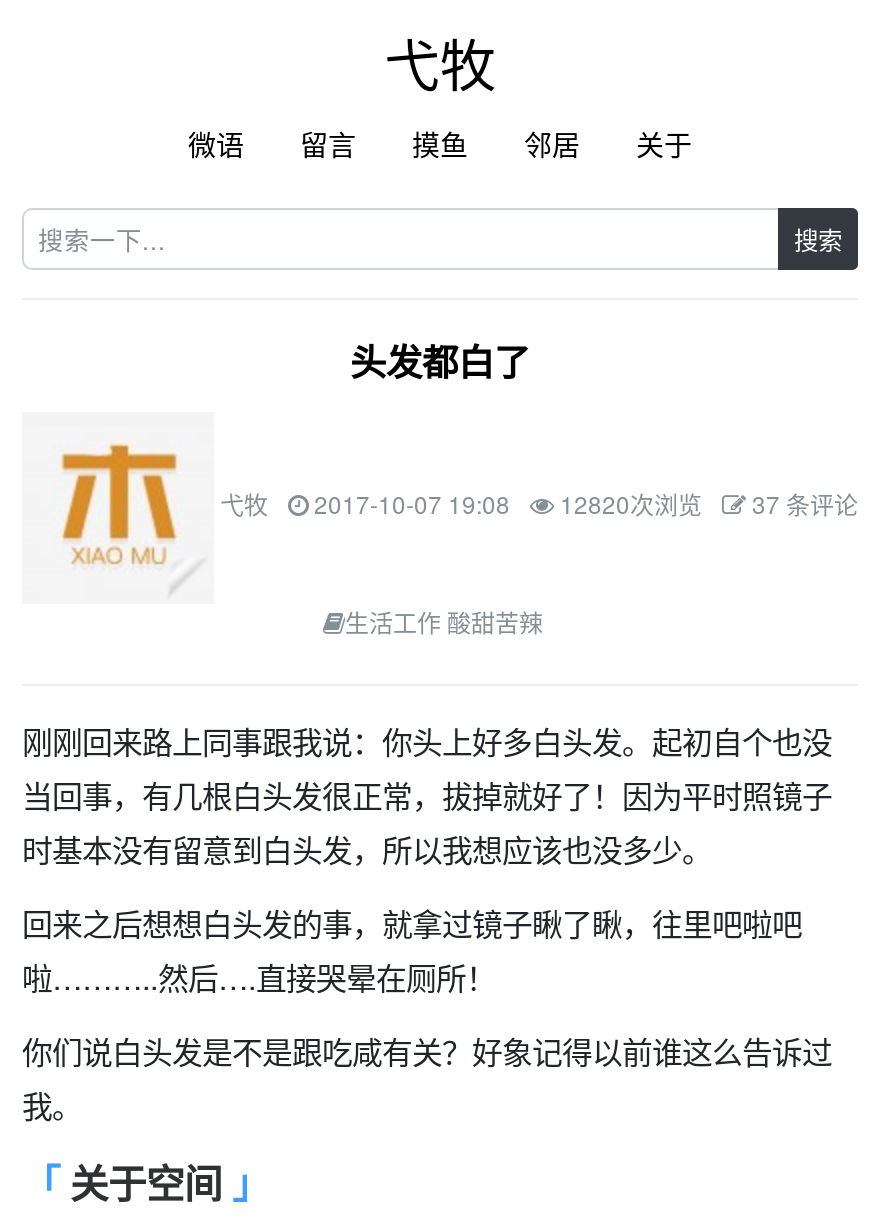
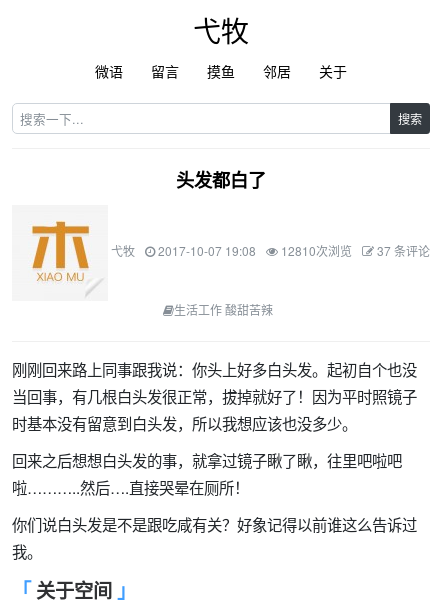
- 12820次浏览
+ 12810次浏览
